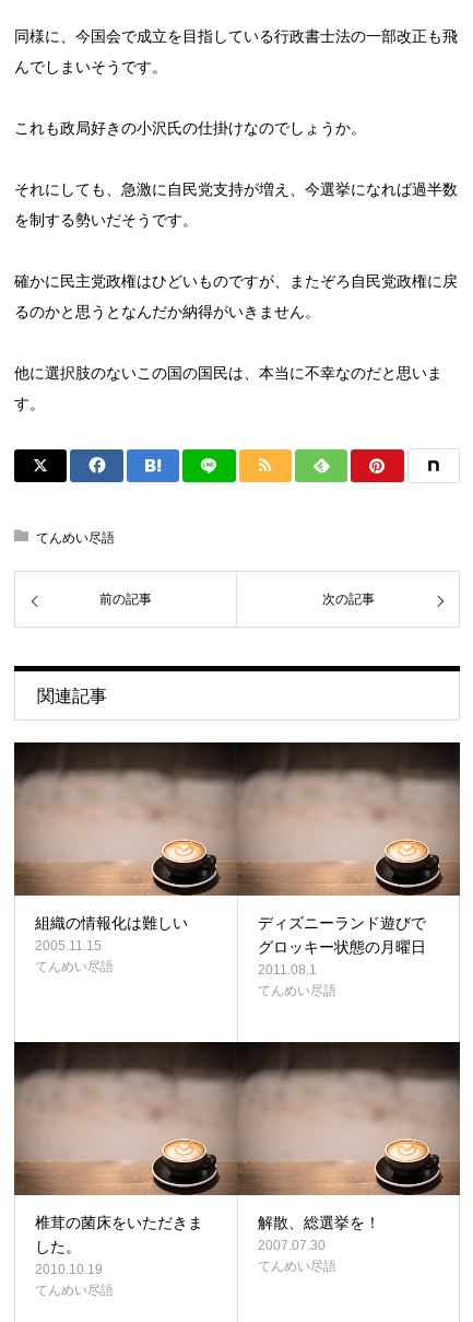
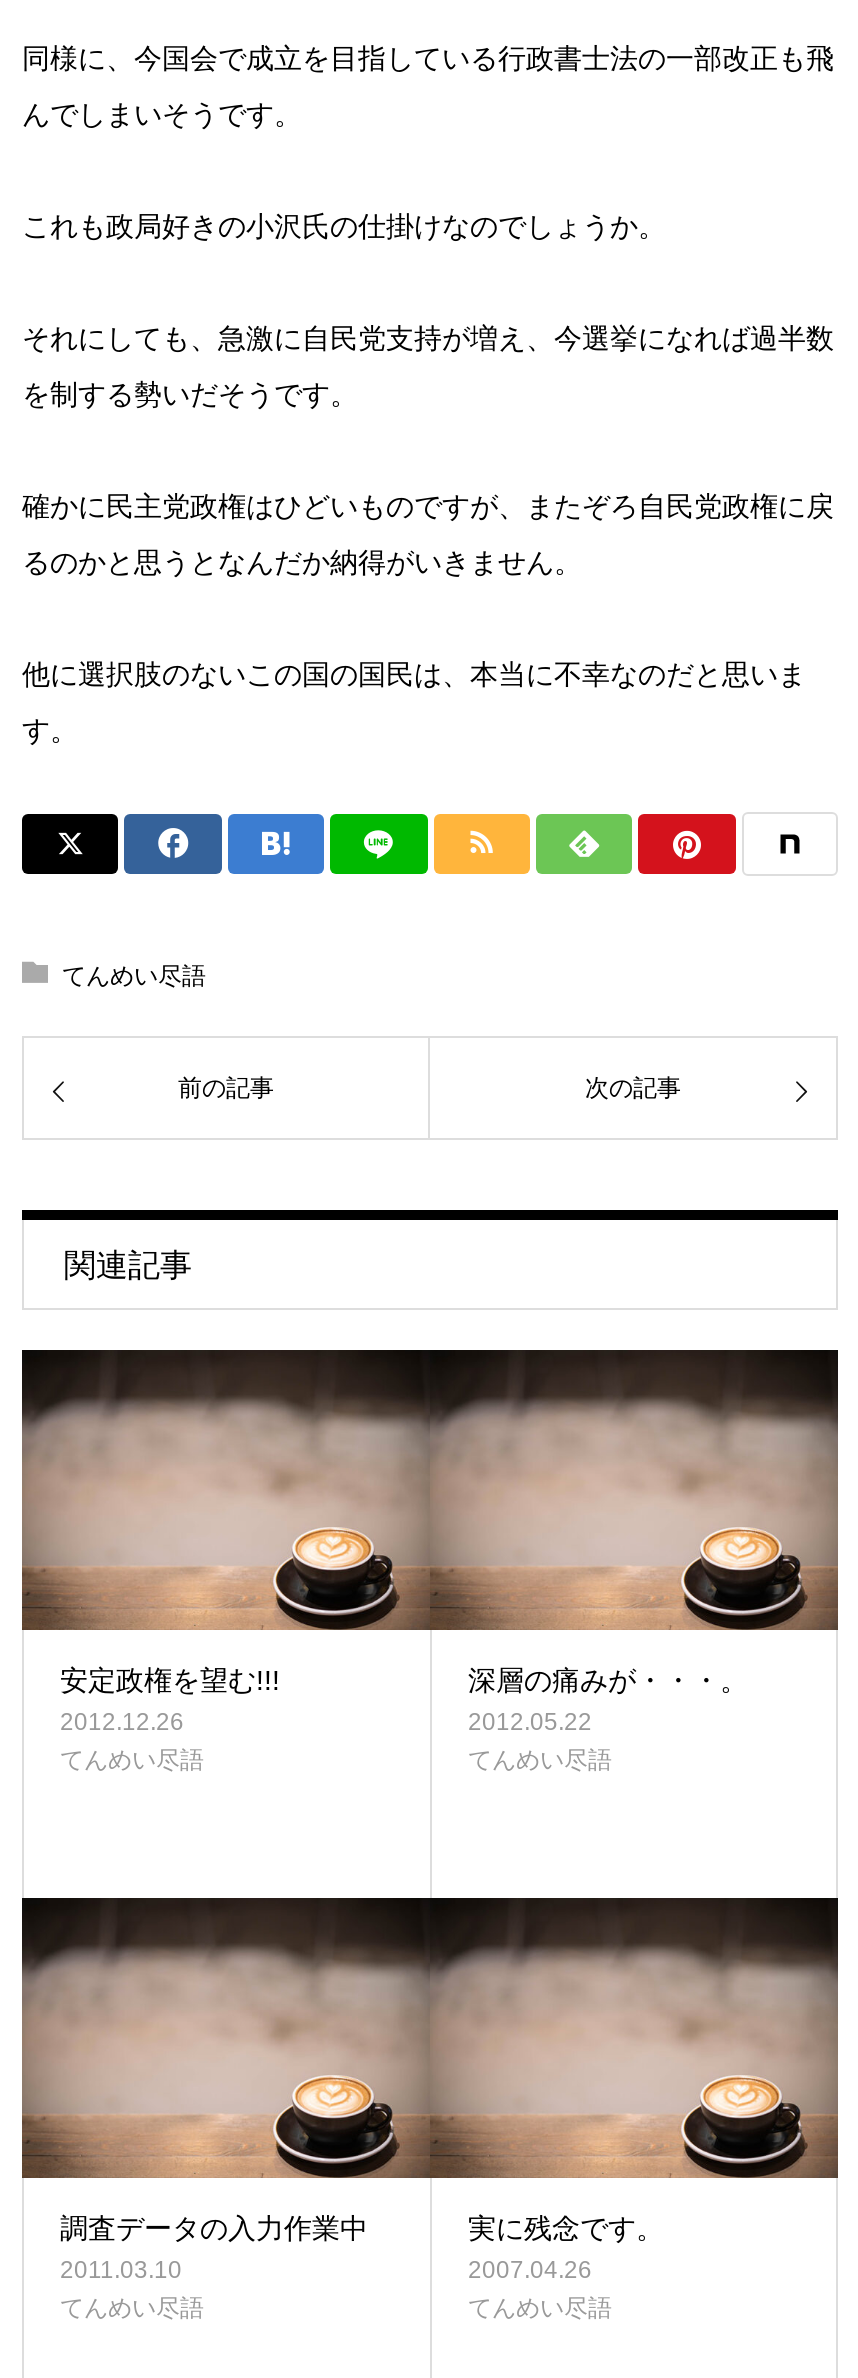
- 組織の情報化は難しい
- 2005.11.15
+ 安定政権を望む!!!
+ 2012.12.26

- ディズニーランド遊びで
- グロッキー状態の月曜日
- 2011.08.1
+ 深層の痛みが・・・。
+ 2012.05.22

- 椎茸の菌床をいただきま
- した。
- 2010.10.19
+ 調査データの入力作業中
+ 2011.03.10

- 解散、総選挙を！
- 2007.07.30
+ 実に残念です。
+ 2007.04.26
